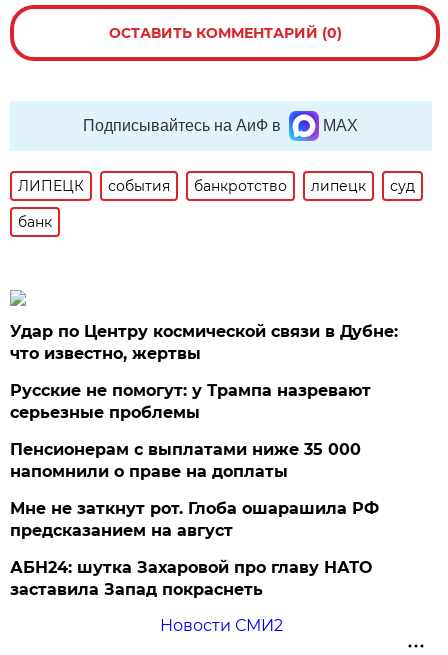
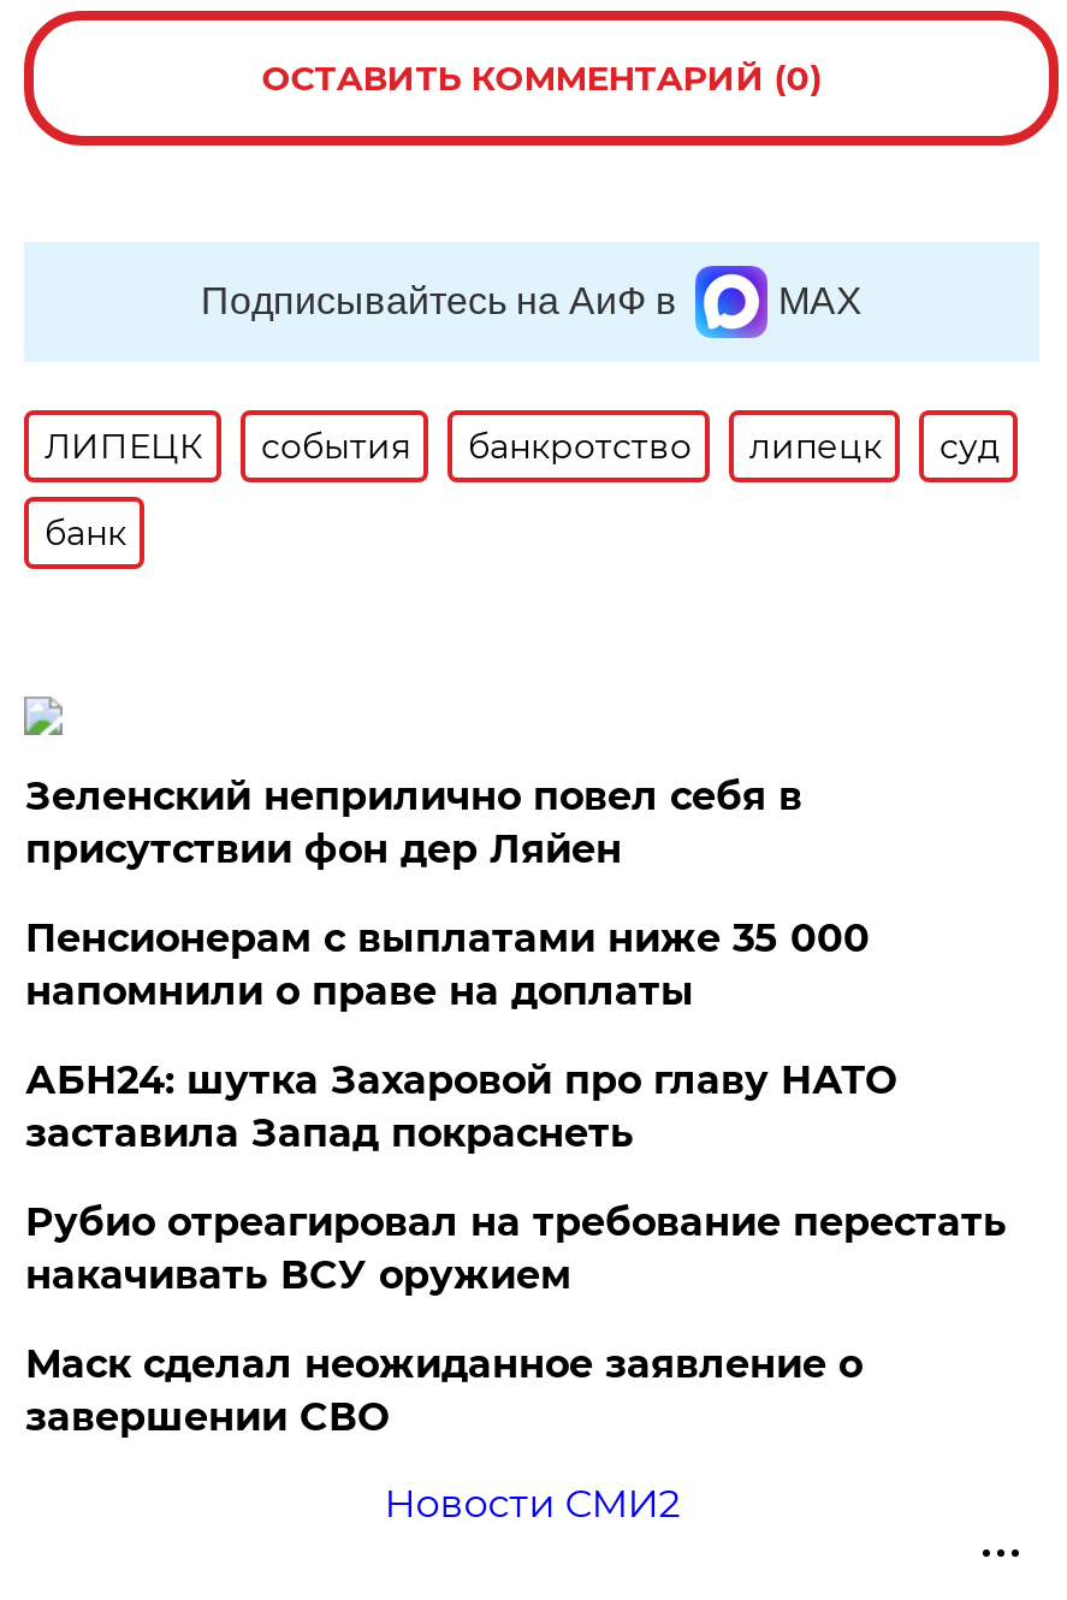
- Удар по Центру космической связи в Дубне:
- что известно, жертвы
- Русские не помогут: у Трампа назревают
- серьезные проблемы
+ Зеленский неприлично повел cебя в
+ присутствии фон дер Ляйен

moved up: Пенсионерам с выплатами ниже 35 000 | напомнили о праве на доплаты

- Мне не заткнут рот. Глоба ошарашила РФ
- предсказанием на август

moved up: АБН24: шутка Захаровой про главу НАТО | заставила Запад покраснеть

+ Рубио отреагировал на требование перестать
+ накачивать ВСУ оружием
+ Маск сделал неожиданное заявление о
+ завершении СВО
